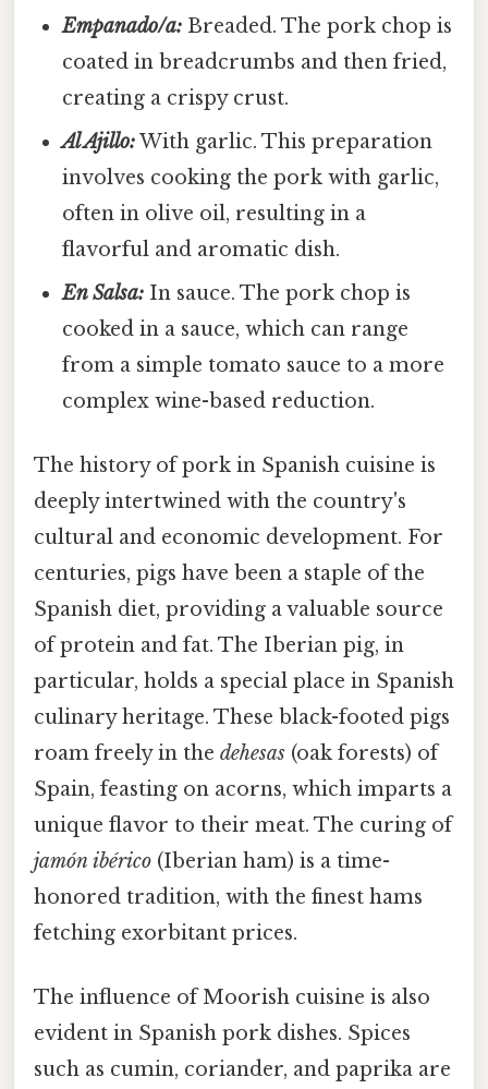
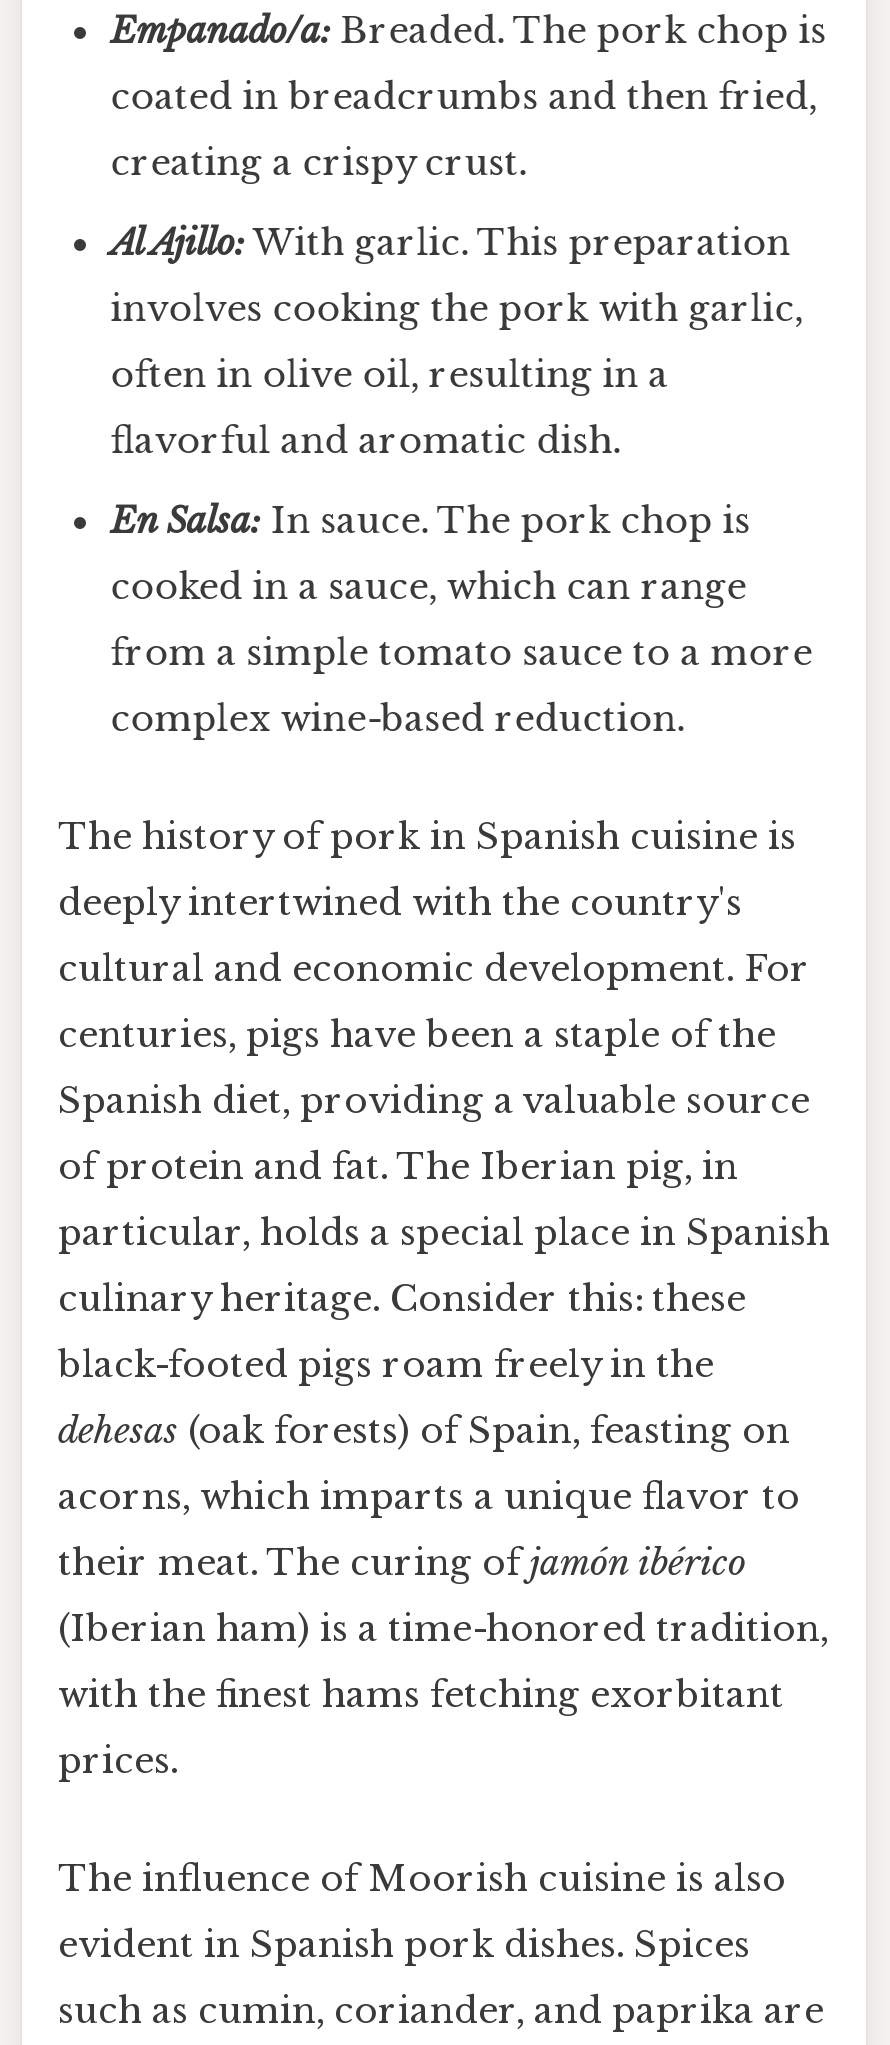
- culinary heritage. These black-footed pigs
- roam freely in the dehesas (oak forests) of
- Spain, feasting on acorns, which imparts a
- unique flavor to their meat. The curing of
- jamón ibérico (Iberian ham) is a time-
- honored tradition, with the finest hams
- fetching exorbitant prices.
+ culinary heritage. Consider this: these
+ black-footed pigs roam freely in the
+ dehesas (oak forests) of Spain, feasting on
+ acorns, which imparts a unique flavor to
+ their meat. The curing ofjamón ibérico
+ (Iberian ham) is a time-honored tradition,
+ with the finest hams fetching exorbitant
+ prices.
